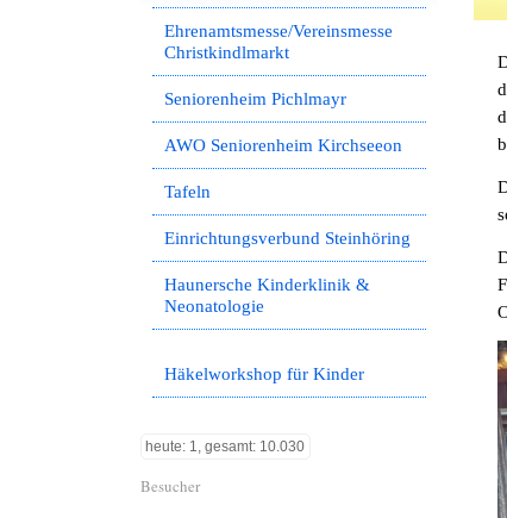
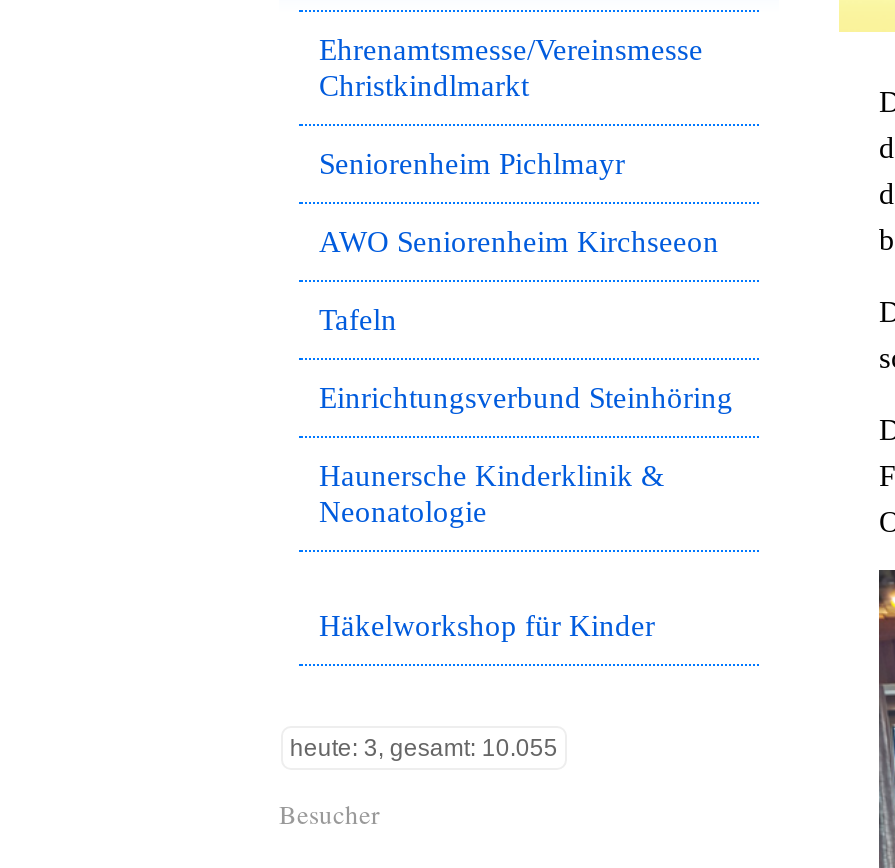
- heute: 1, gesamt: 10.030
+ heute: 3, gesamt: 10.055
